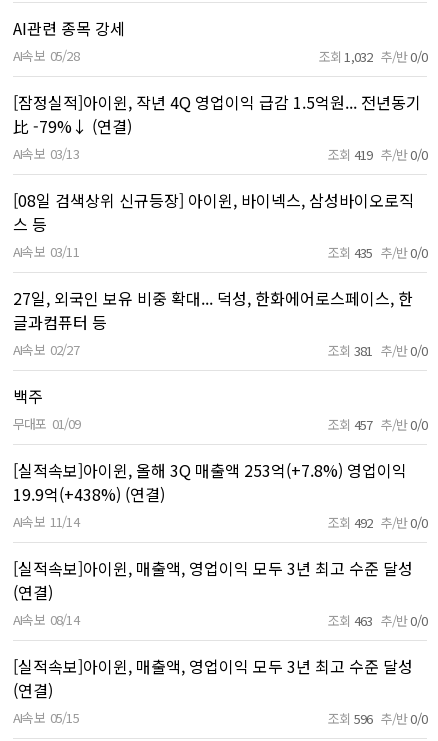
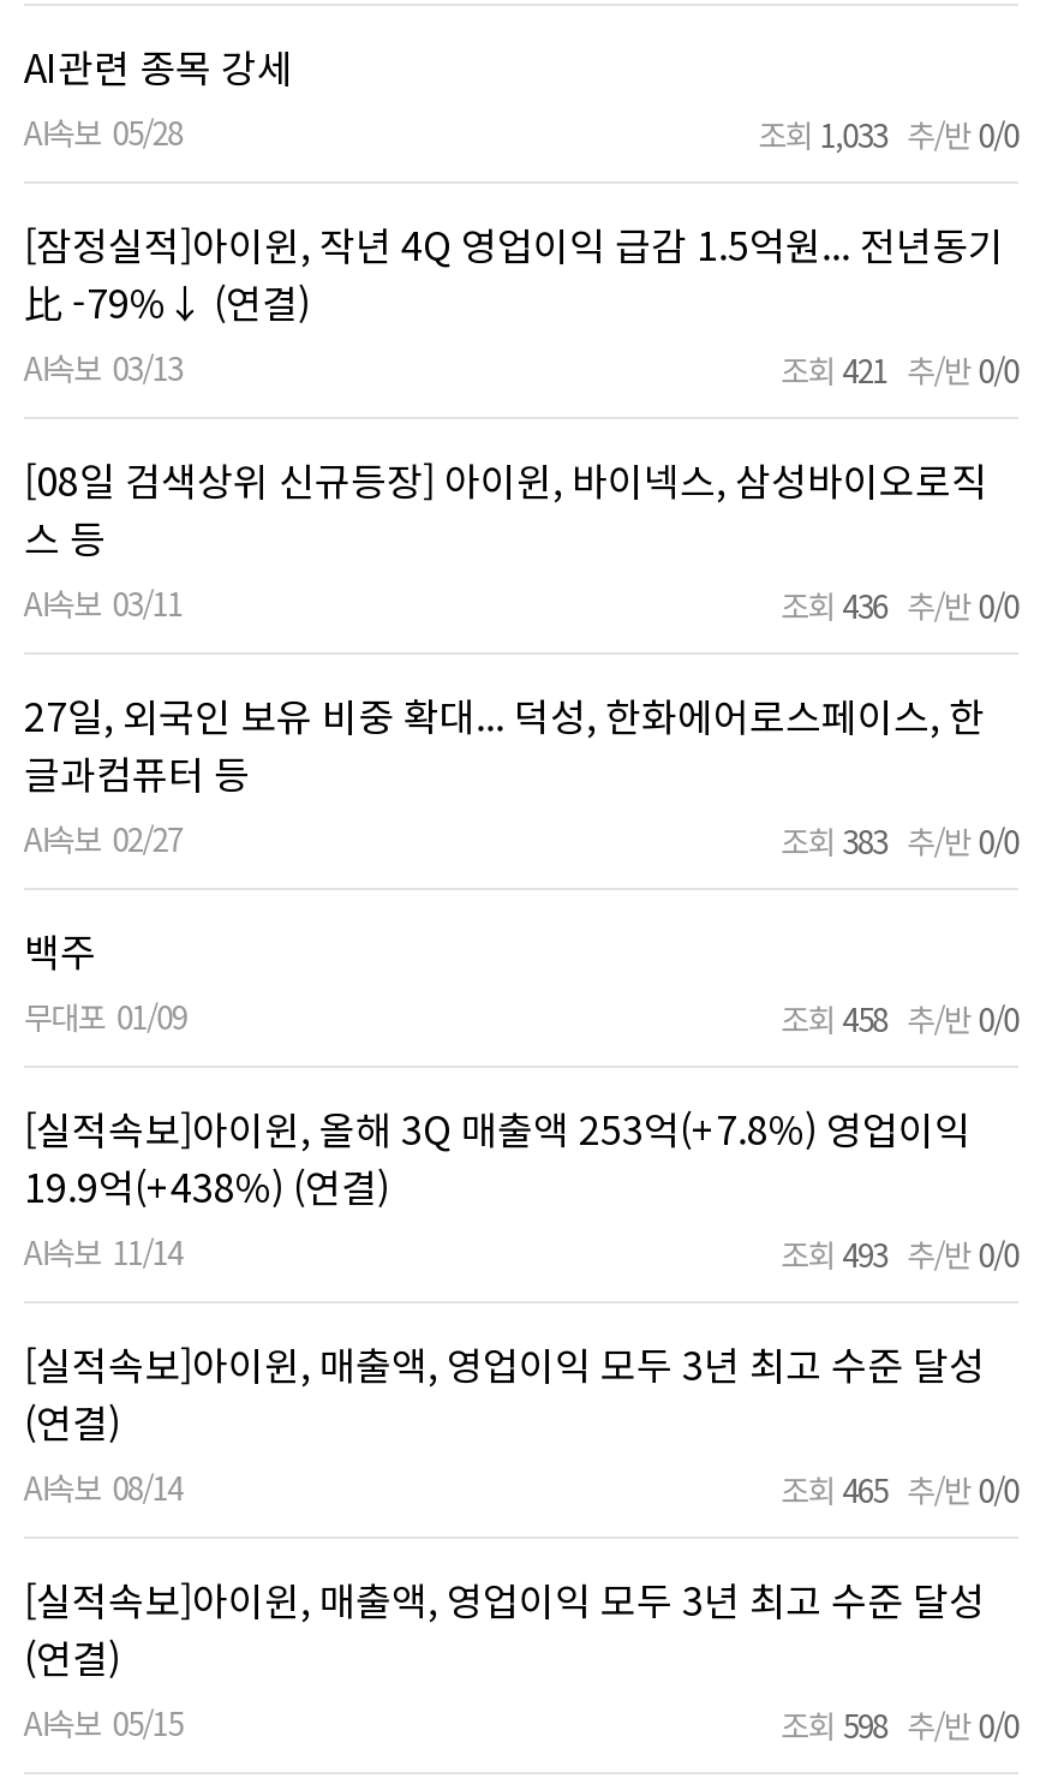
- 조회 1,032 추/반 0/0
+ 조회 1,033 추/반 0/0

- 조회 419 추/반 0/0
+ 조회 421 추/반 0/0

- 조회 435 추/반 0/0
+ 조회 436 추/반 0/0

- 조회 381 추/반 0/0
+ 조회 383 추/반 0/0

- 조회 457 추/반 0/0
+ 조회 458 추/반 0/0

- 조회 492 추/반 0/0
+ 조회 493 추/반 0/0

- 조회 463 추/반 0/0
+ 조회 465 추/반 0/0

- 조회 596 추/반 0/0
+ 조회 598 추/반 0/0
